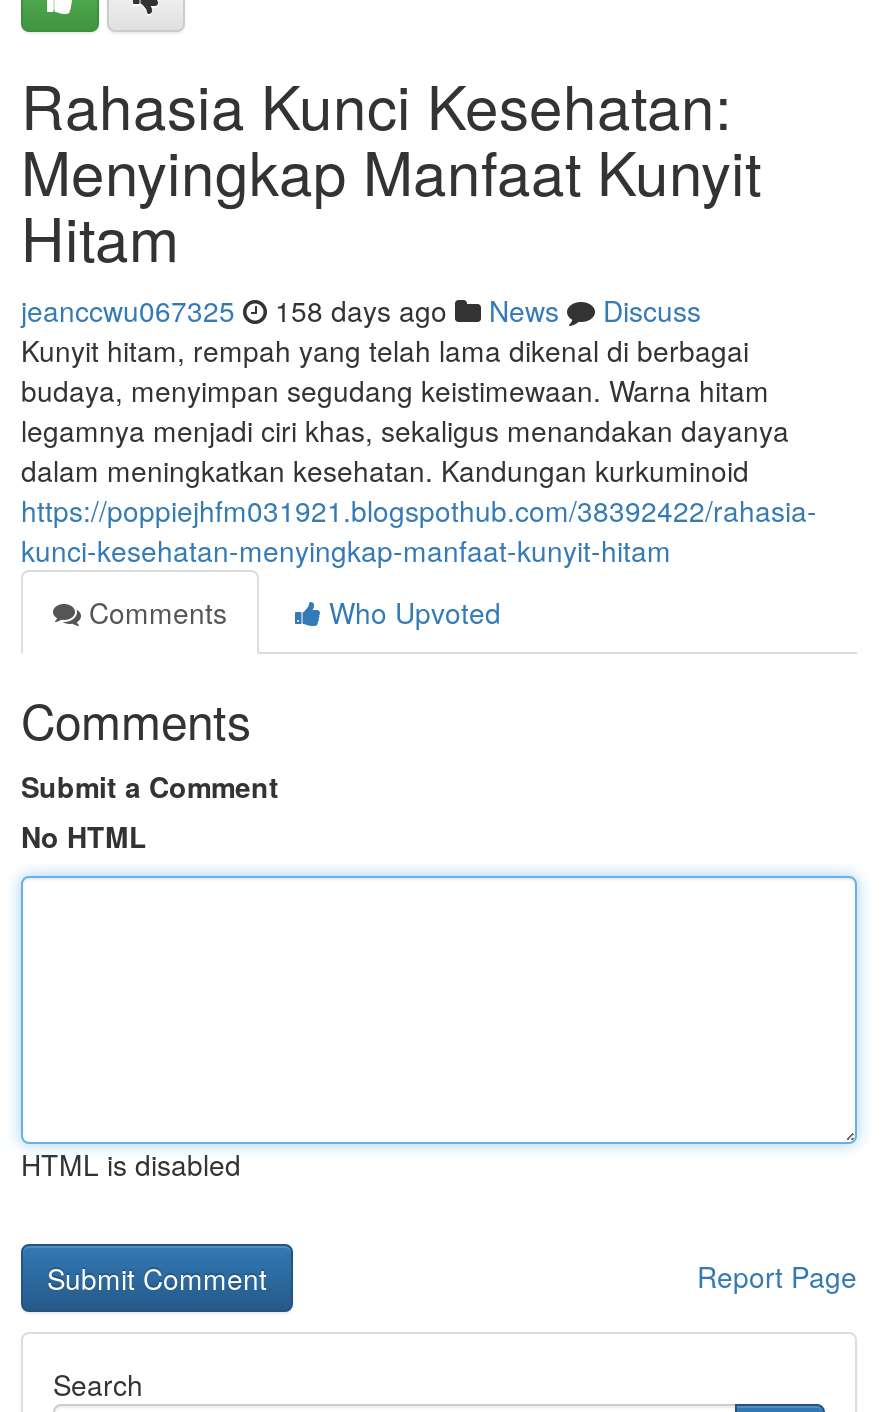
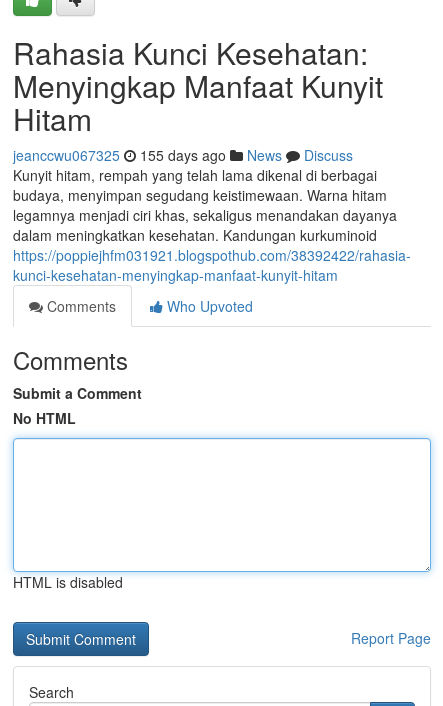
- jeanccwu067325 158 days ago News Discuss
+ jeanccwu067325 155 days ago News Discuss
